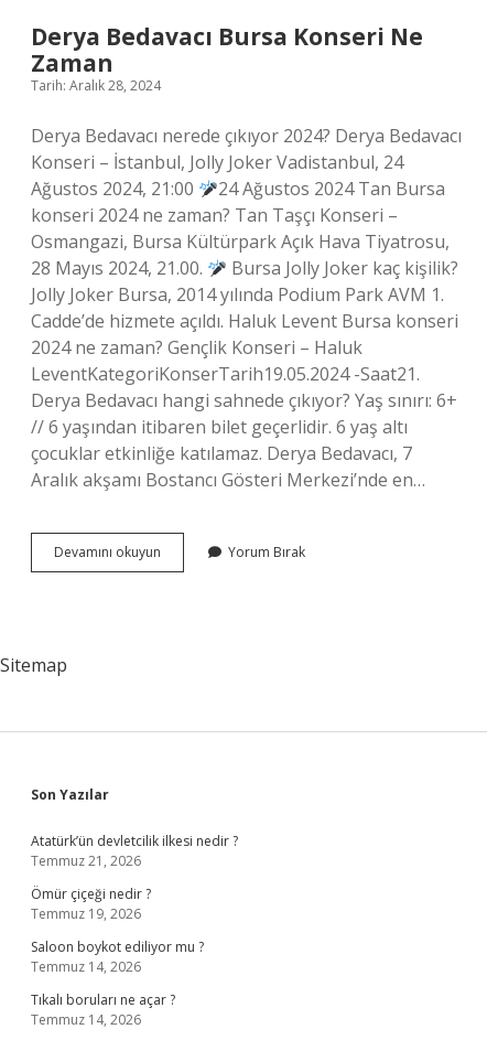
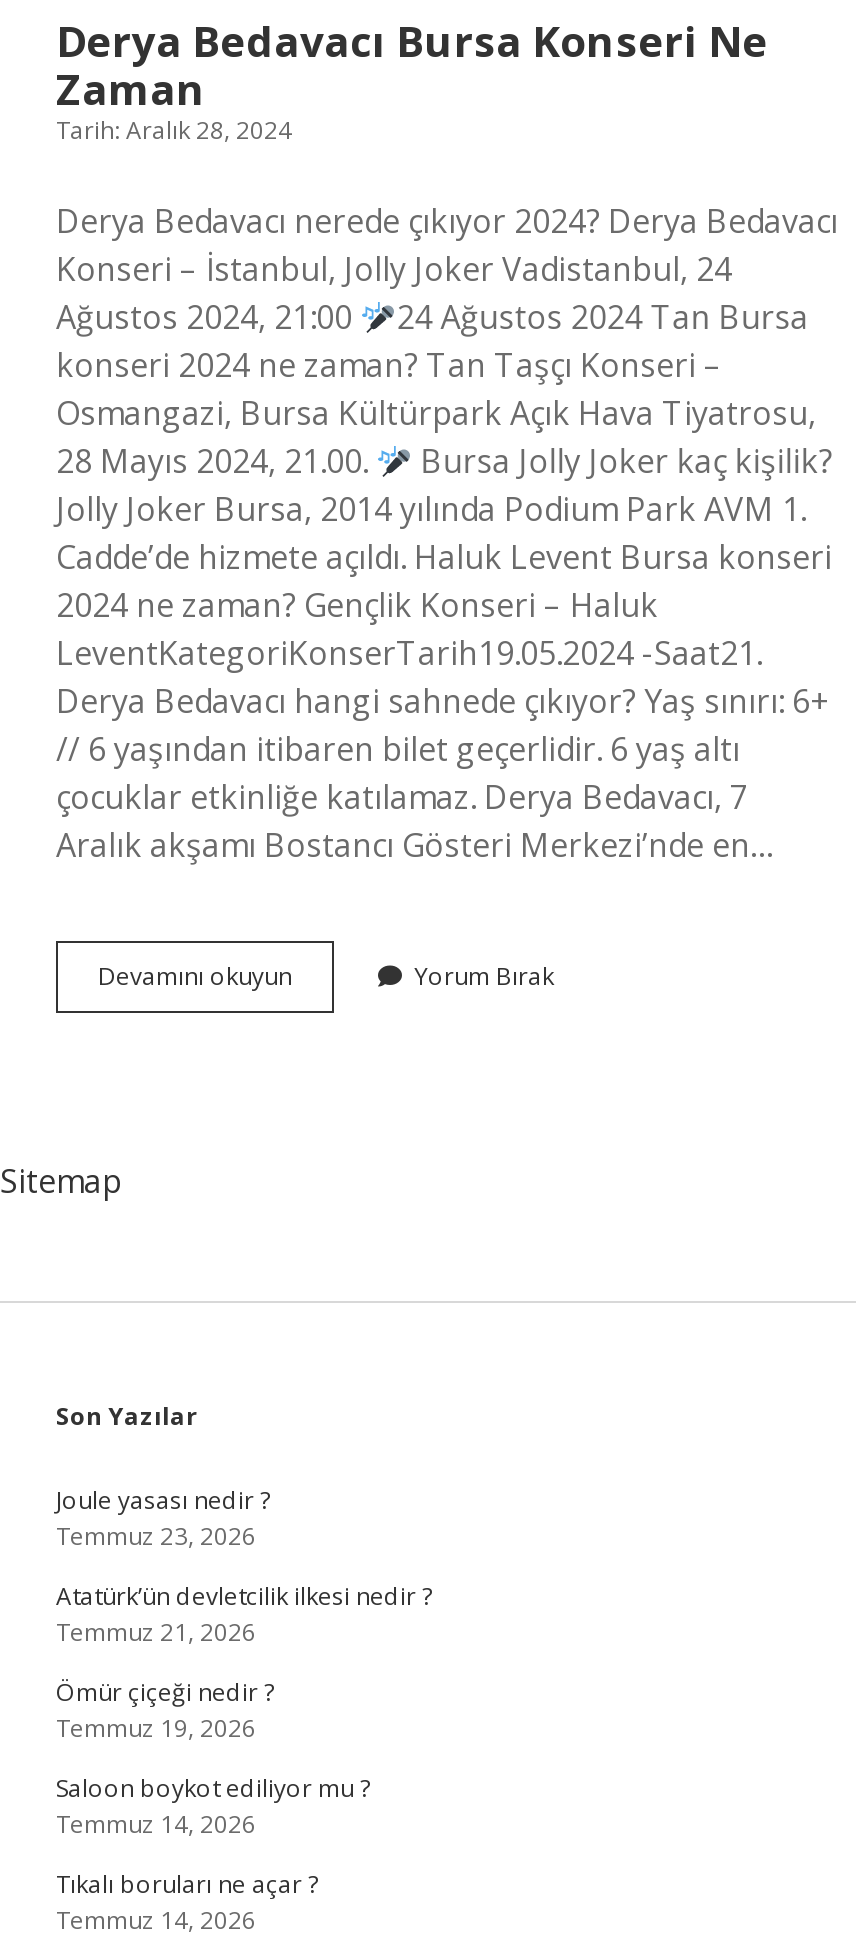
+ Joule yasası nedir ?
+ Temmuz 23, 2026
